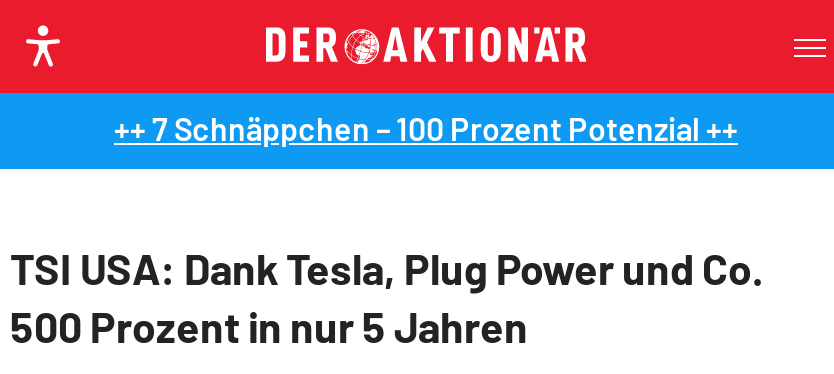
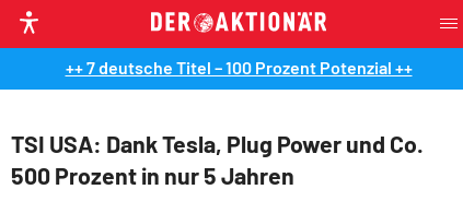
- ++ 7 Schnäppchen – 100 Prozent Potenzial ++
+ ++ 7 deutsche Titel – 100 Prozent Potenzial ++
